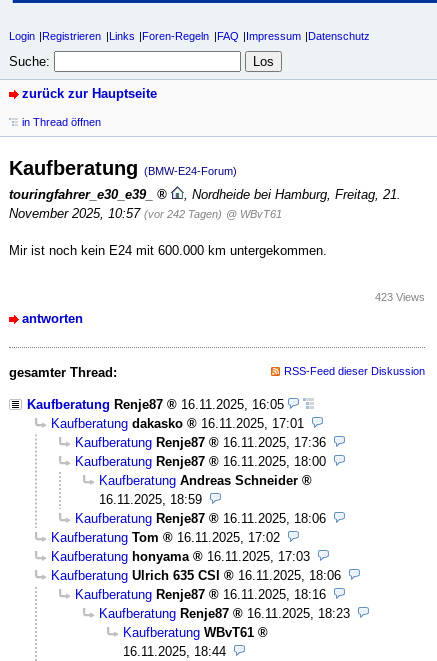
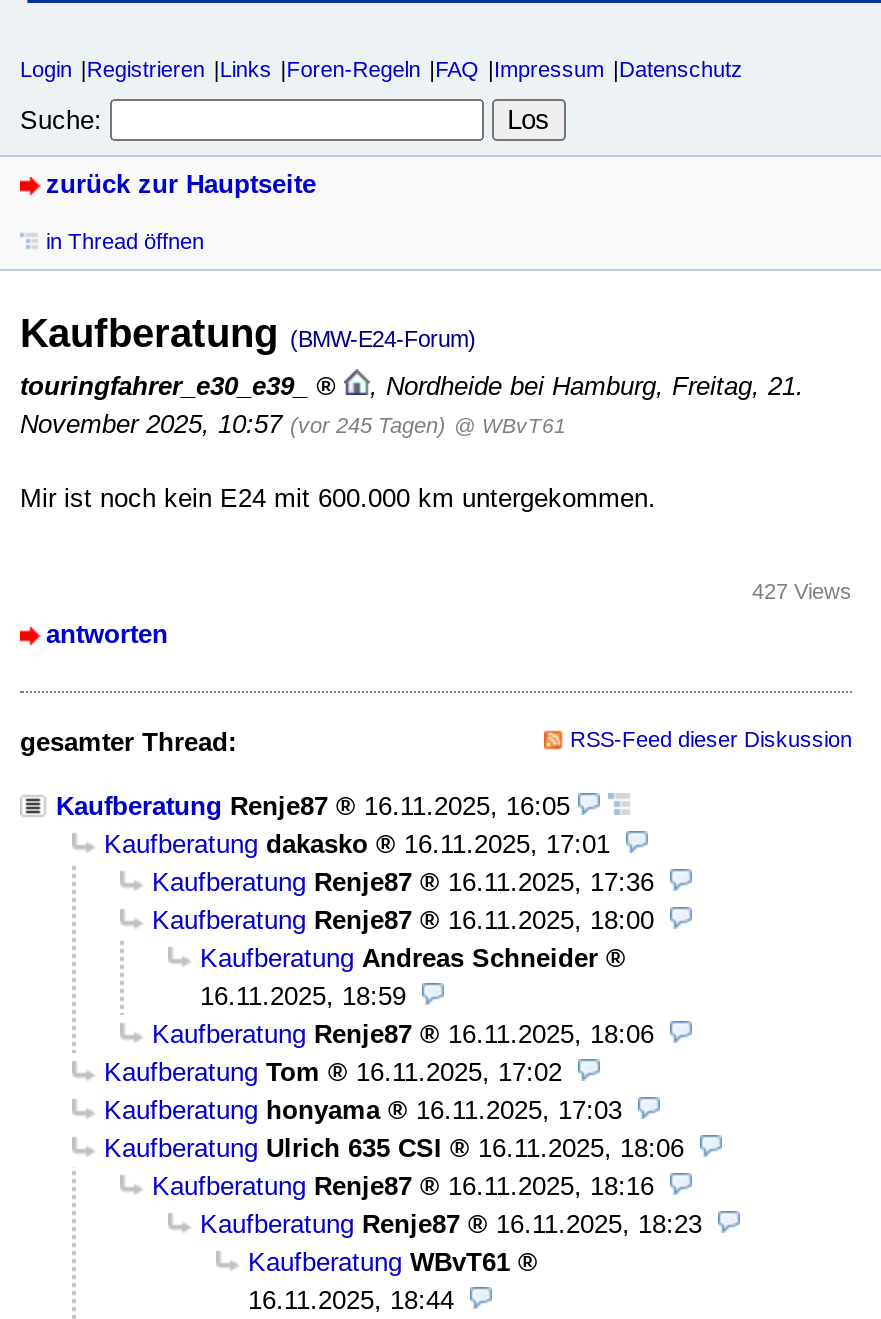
- November 2025, 10:57 (vor 242 Tagen) @ WBvT61
+ November 2025, 10:57 (vor 245 Tagen) @ WBvT61

- 423 Views
+ 427 Views
